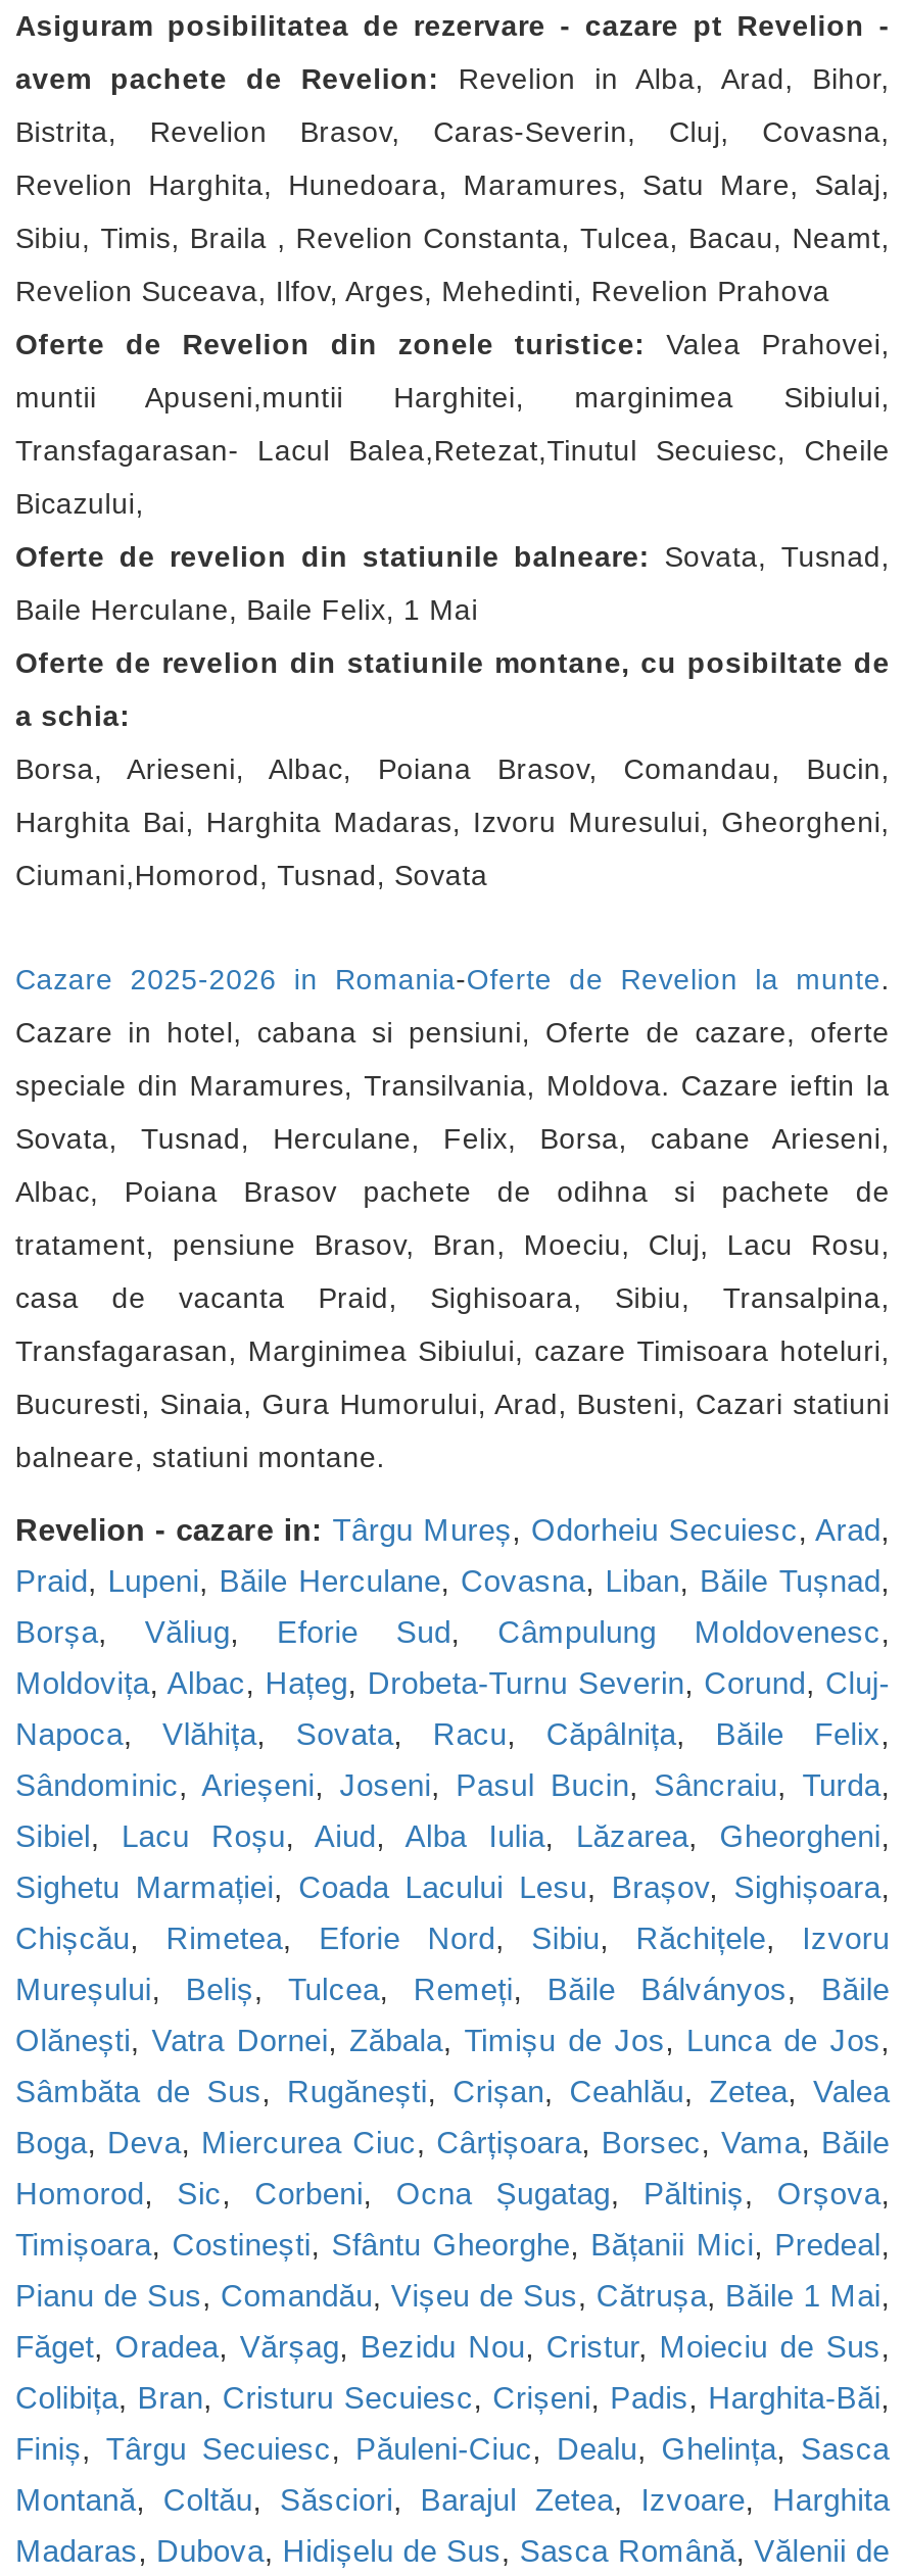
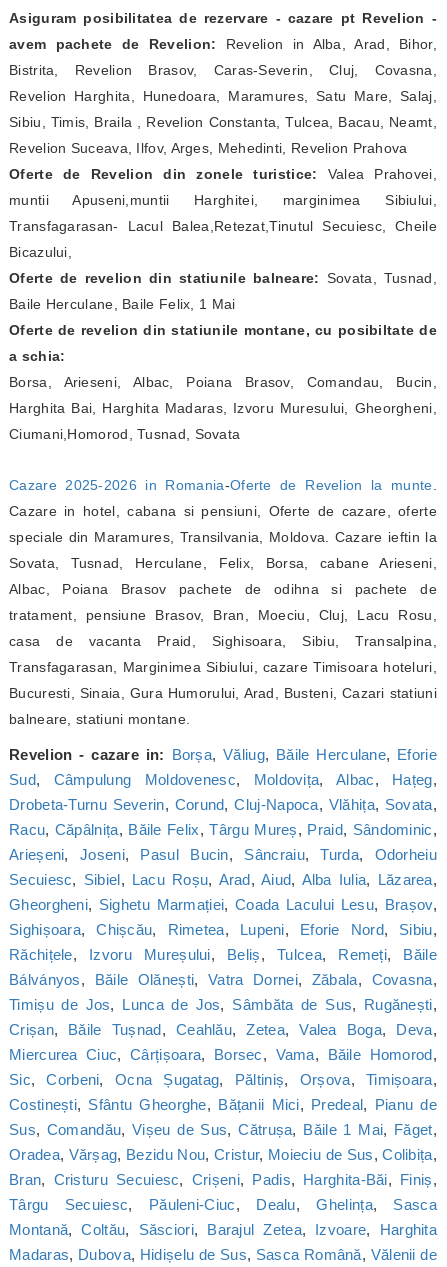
- Revelion - cazare in: Târgu Mureș, Odorheiu Secuiesc, Arad,
+ Revelion - cazare in: Borșa, Văliug, Băile Herculane, Eforie

- Praid, Lupeni, Băile Herculane, Covasna, Liban, Băile Tușnad,
+ Sud, Câmpulung Moldovenesc, Moldovița, Albac, Hațeg,

- Borșa, Văliug, Eforie Sud, Câmpulung Moldovenesc,
+ Drobeta-Turnu Severin, Corund, Cluj-Napoca, Vlăhița, Sovata,

- Moldovița, Albac, Hațeg, Drobeta-Turnu Severin, Corund, Cluj-
+ Racu, Căpâlnița, Băile Felix, Târgu Mureș, Praid, Sândominic,

- Napoca, Vlăhița, Sovata, Racu, Căpâlnița, Băile Felix,
+ Arieșeni, Joseni, Pasul Bucin, Sâncraiu, Turda, Odorheiu

- Sândominic, Arieșeni, Joseni, Pasul Bucin, Sâncraiu, Turda,
+ Secuiesc, Sibiel, Lacu Roșu, Arad, Aiud, Alba Iulia, Lăzarea,

- Sibiel, Lacu Roșu, Aiud, Alba Iulia, Lăzarea, Gheorgheni,
+ Gheorgheni, Sighetu Marmației, Coada Lacului Lesu, Brașov,

- Sighetu Marmației, Coada Lacului Lesu, Brașov, Sighișoara,
+ Sighișoara, Chișcău, Rimetea, Lupeni, Eforie Nord, Sibiu,

- Chișcău, Rimetea, Eforie Nord, Sibiu, Răchițele, Izvoru
+ Răchițele, Izvoru Mureșului, Beliș, Tulcea, Remeți, Băile

- Mureșului, Beliș, Tulcea, Remeți, Băile Bálványos, Băile
+ Bálványos, Băile Olănești, Vatra Dornei, Zăbala, Covasna,

- Olănești, Vatra Dornei, Zăbala, Timișu de Jos, Lunca de Jos,
+ Timișu de Jos, Lunca de Jos, Sâmbăta de Sus, Rugănești,

- Sâmbăta de Sus, Rugănești, Crișan, Ceahlău, Zetea, Valea
+ Crișan, Băile Tușnad, Ceahlău, Zetea, Valea Boga, Deva,

- Boga, Deva, Miercurea Ciuc, Cârțișoara, Borsec, Vama, Băile
+ Miercurea Ciuc, Cârțișoara, Borsec, Vama, Băile Homorod,

- Homorod, Sic, Corbeni, Ocna Șugatag, Păltiniș, Orșova,
+ Sic, Corbeni, Ocna Șugatag, Păltiniș, Orșova, Timișoara,

- Timișoara, Costinești, Sfântu Gheorghe, Bățanii Mici, Predeal,
+ Costinești, Sfântu Gheorghe, Bățanii Mici, Predeal, Pianu de

- Pianu de Sus, Comandău, Vișeu de Sus, Cătrușa, Băile 1 Mai,
+ Sus, Comandău, Vișeu de Sus, Cătrușa, Băile 1 Mai, Făget,

- Făget, Oradea, Vărșag, Bezidu Nou, Cristur, Moieciu de Sus,
+ Oradea, Vărșag, Bezidu Nou, Cristur, Moieciu de Sus, Colibița,

- Colibița, Bran, Cristuru Secuiesc, Crișeni, Padis, Harghita-Băi,
+ Bran, Cristuru Secuiesc, Crișeni, Padis, Harghita-Băi, Finiș,

- Finiș, Târgu Secuiesc, Păuleni-Ciuc, Dealu, Ghelința, Sasca
+ Târgu Secuiesc, Păuleni-Ciuc, Dealu, Ghelința, Sasca
